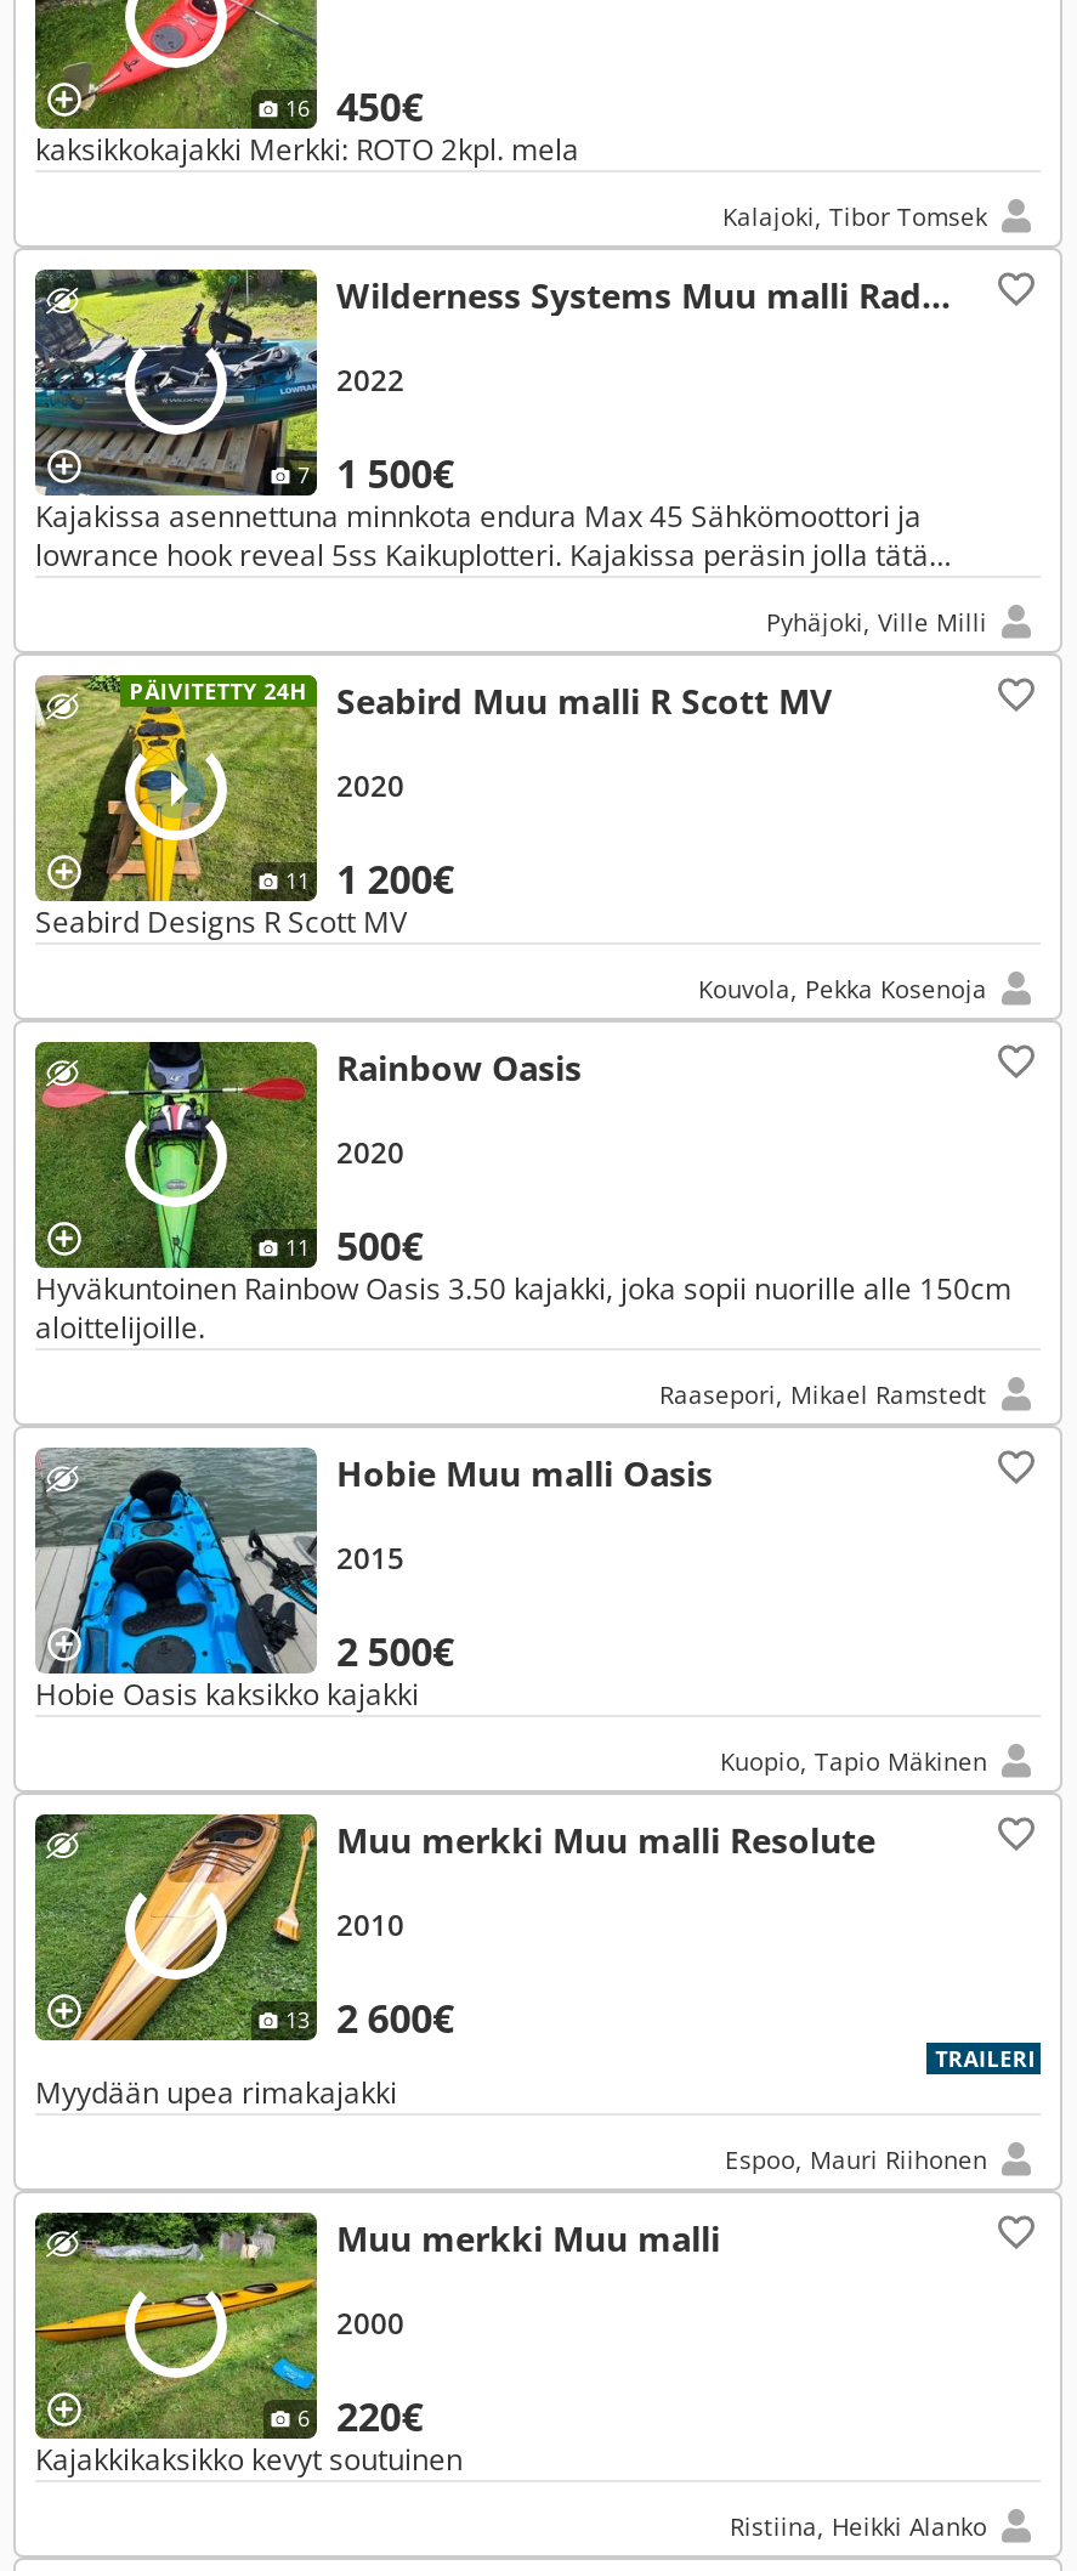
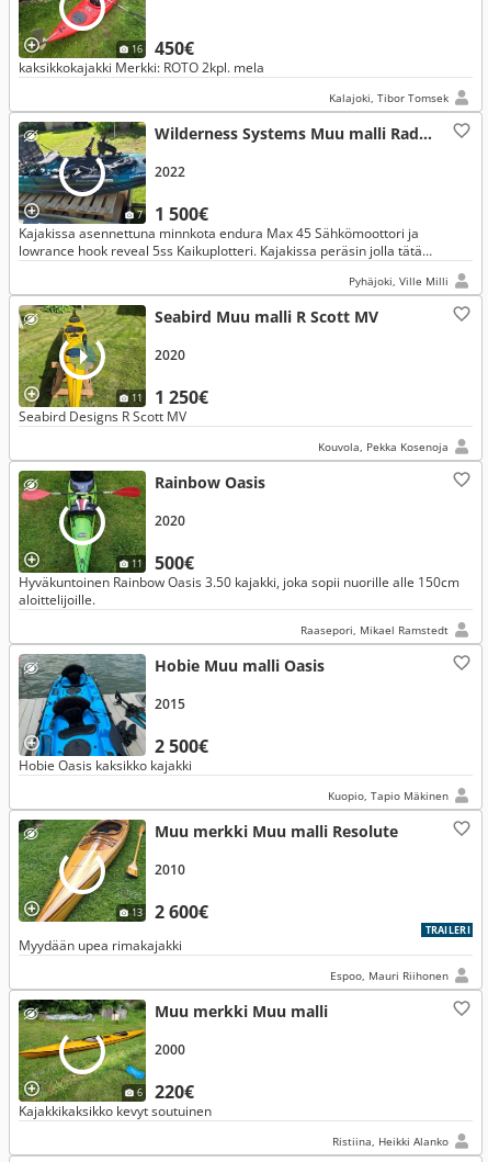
- PÄIVITETTY 24H

- 11 1 200€
+ 11 1 250€
